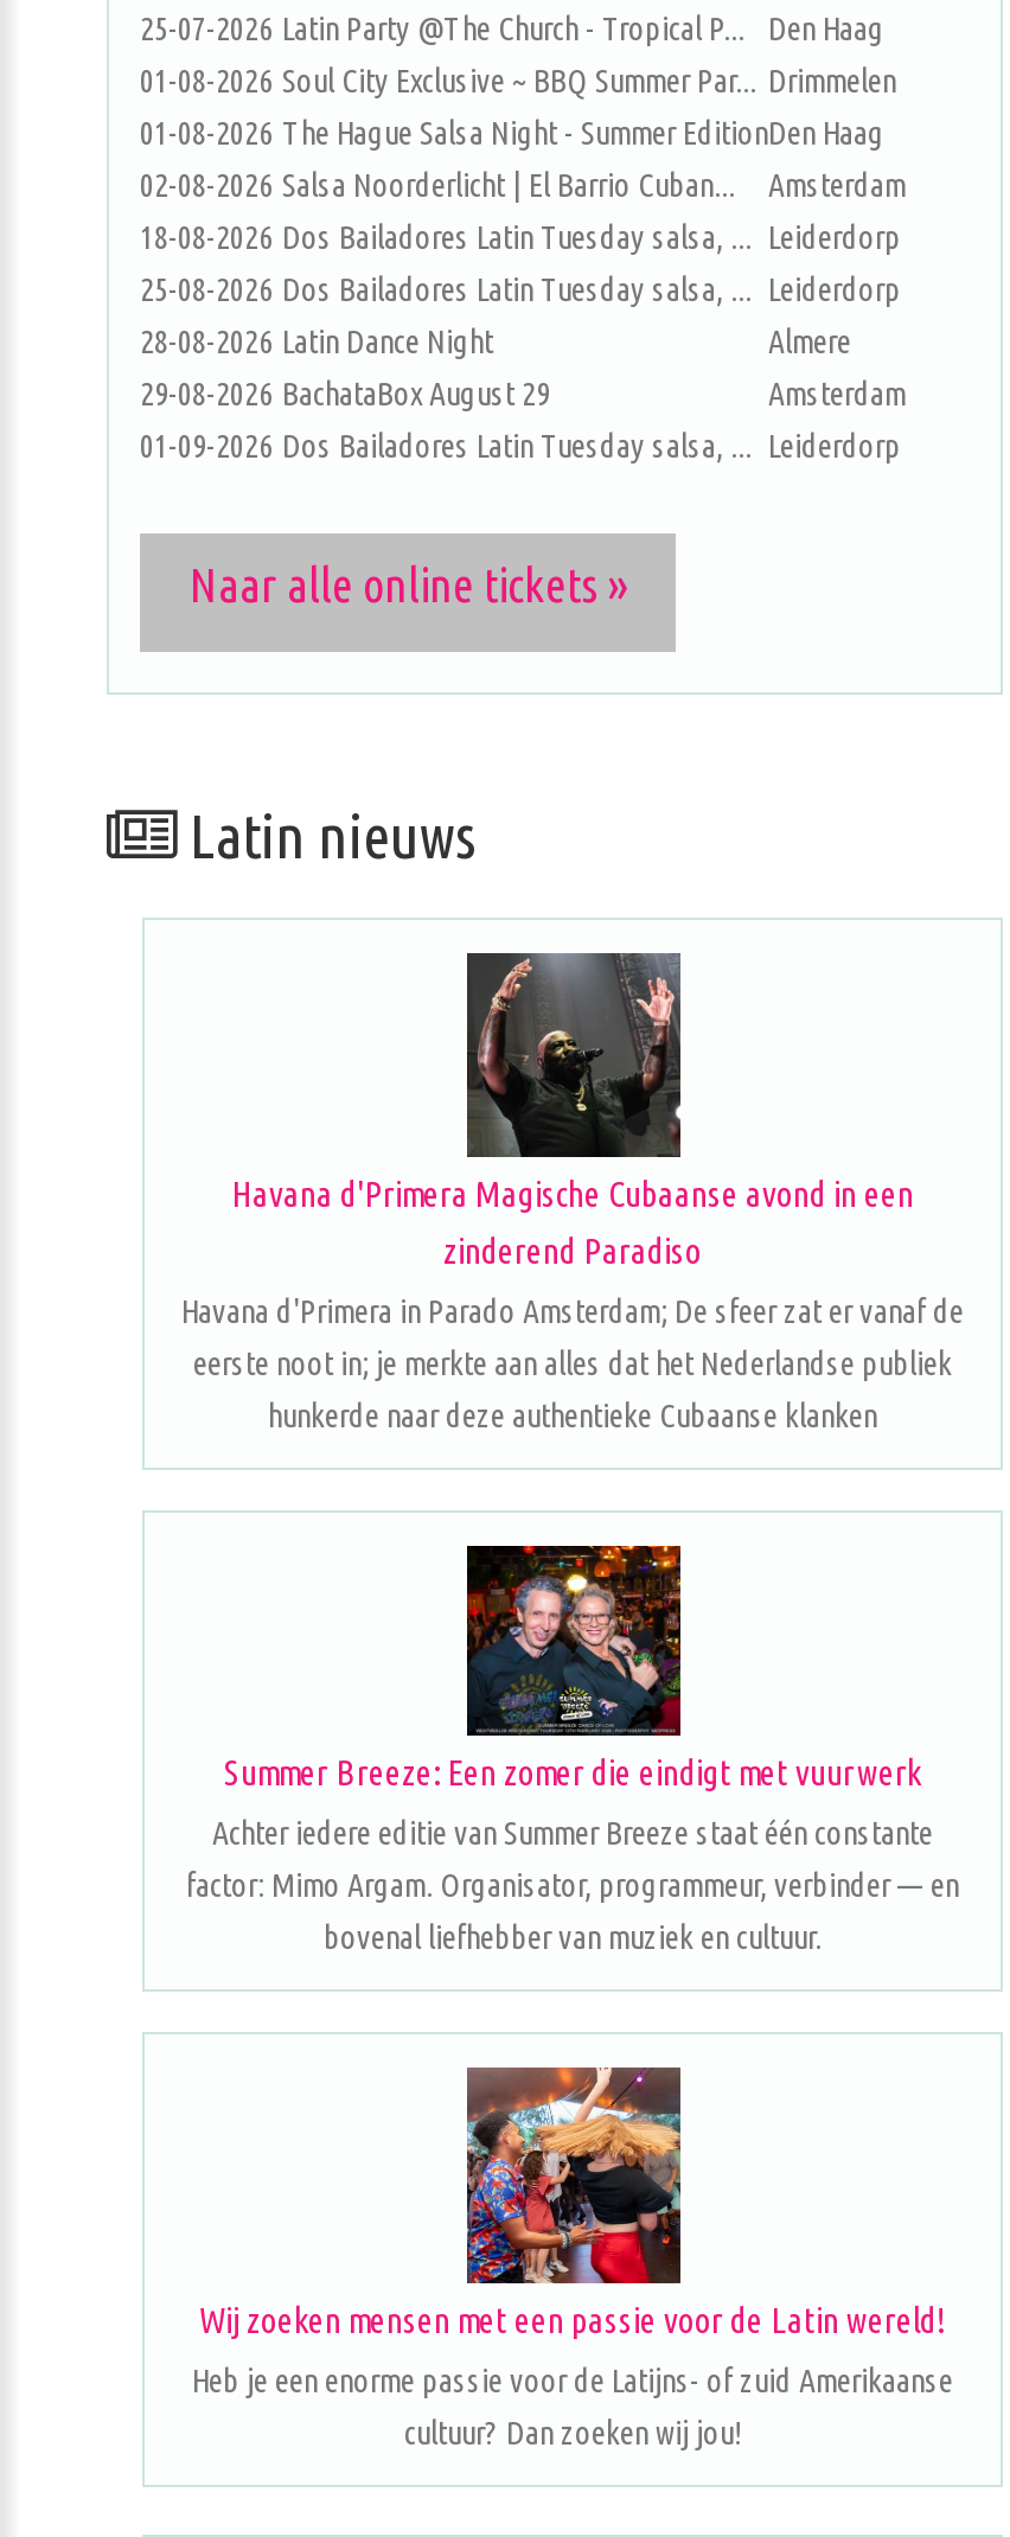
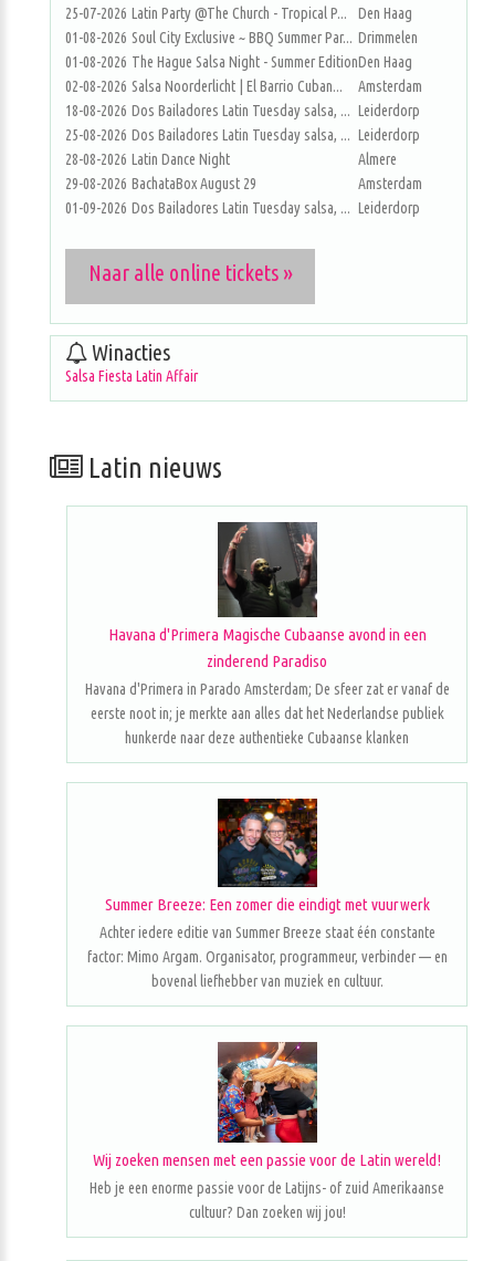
+ Winacties
+ Salsa Fiesta Latin Affair
